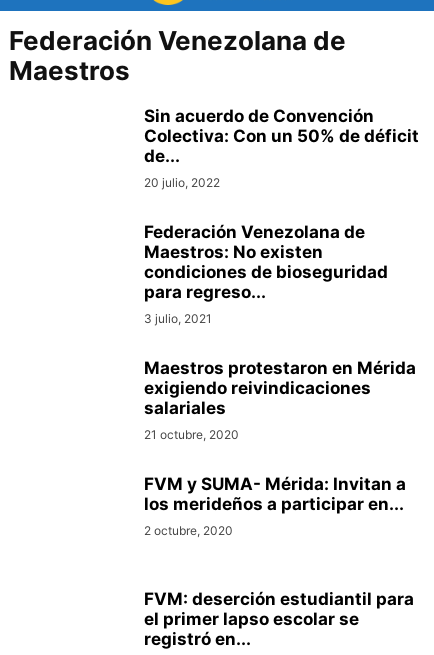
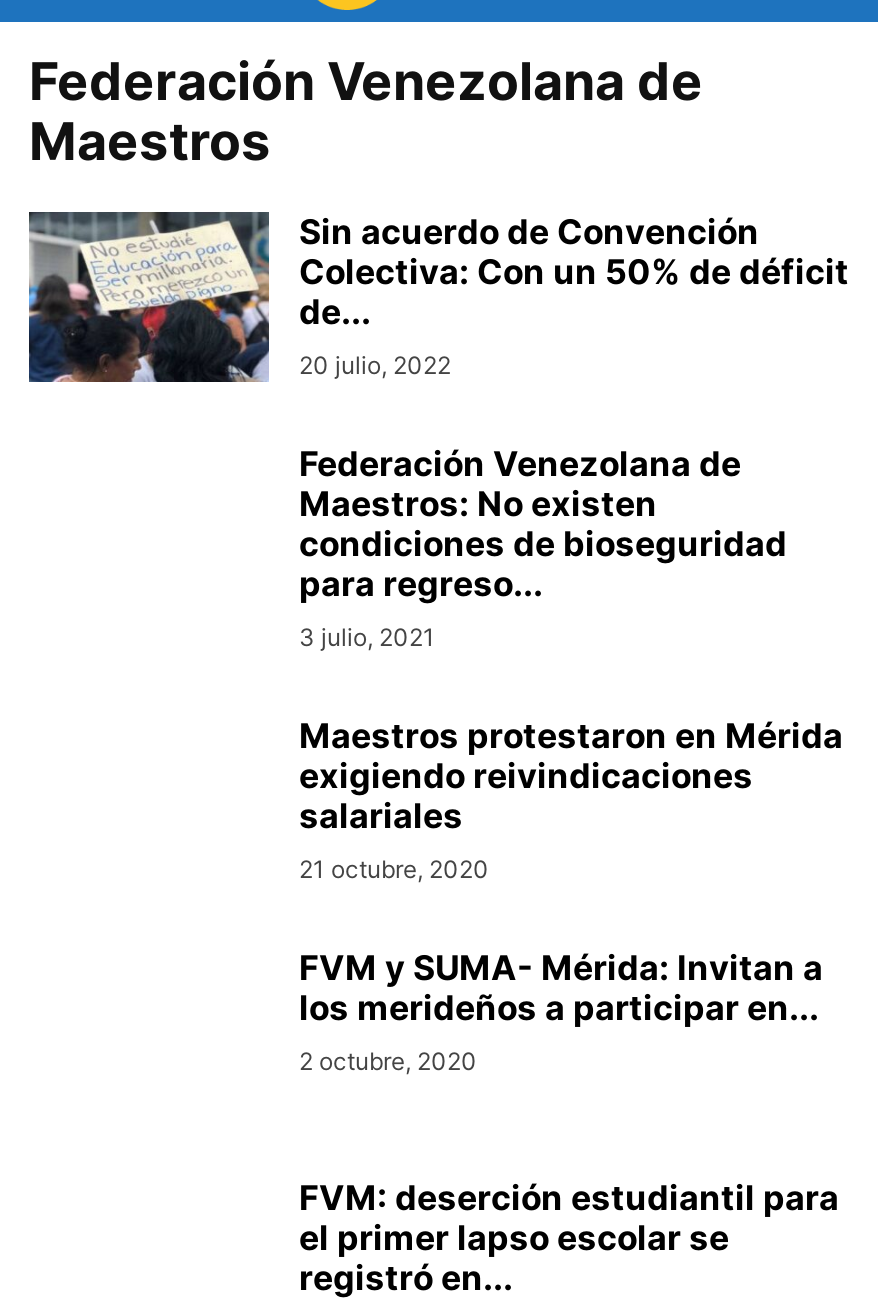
+ [image]
